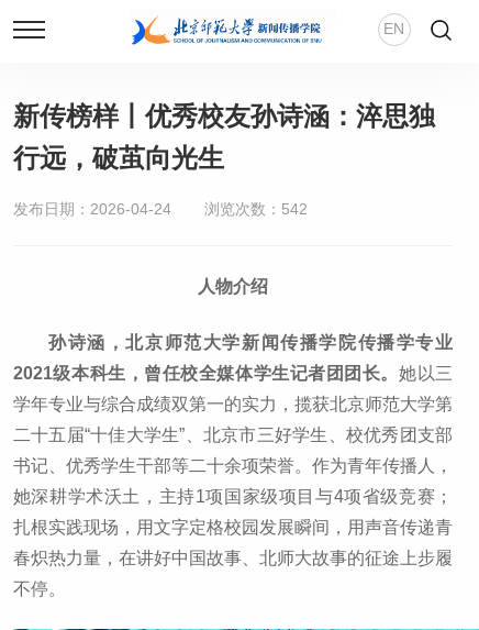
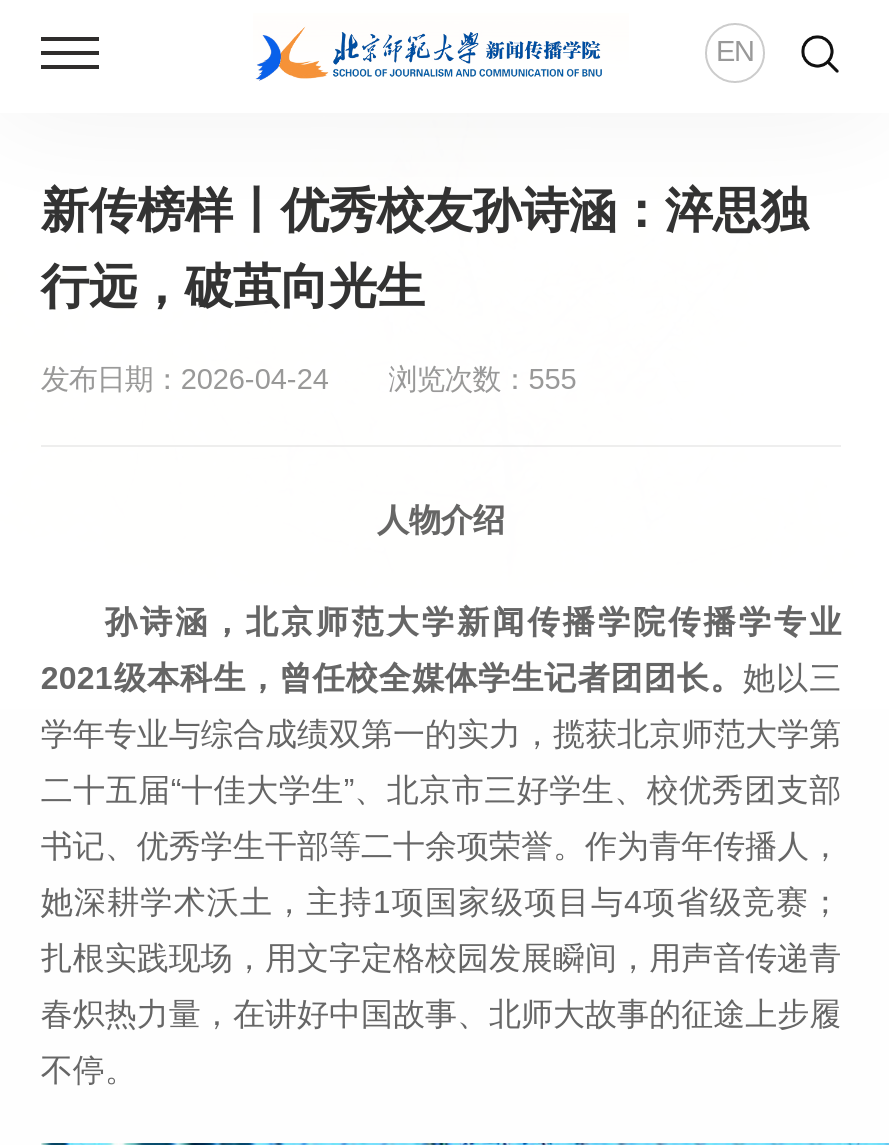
- 发布日期：2026-04-24 浏览次数：542
+ 发布日期：2026-04-24 浏览次数：555
